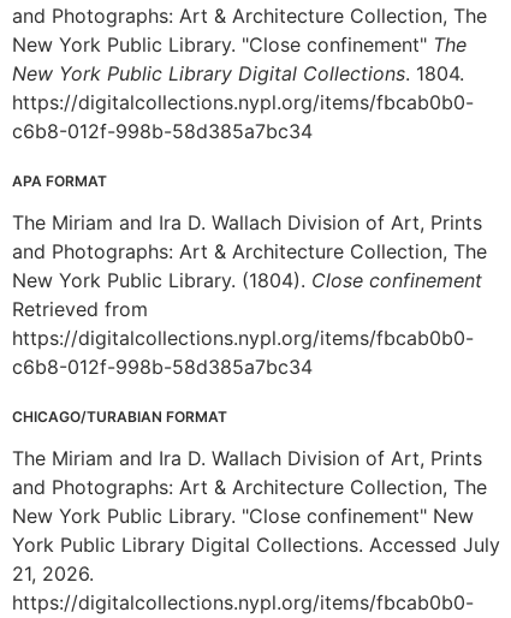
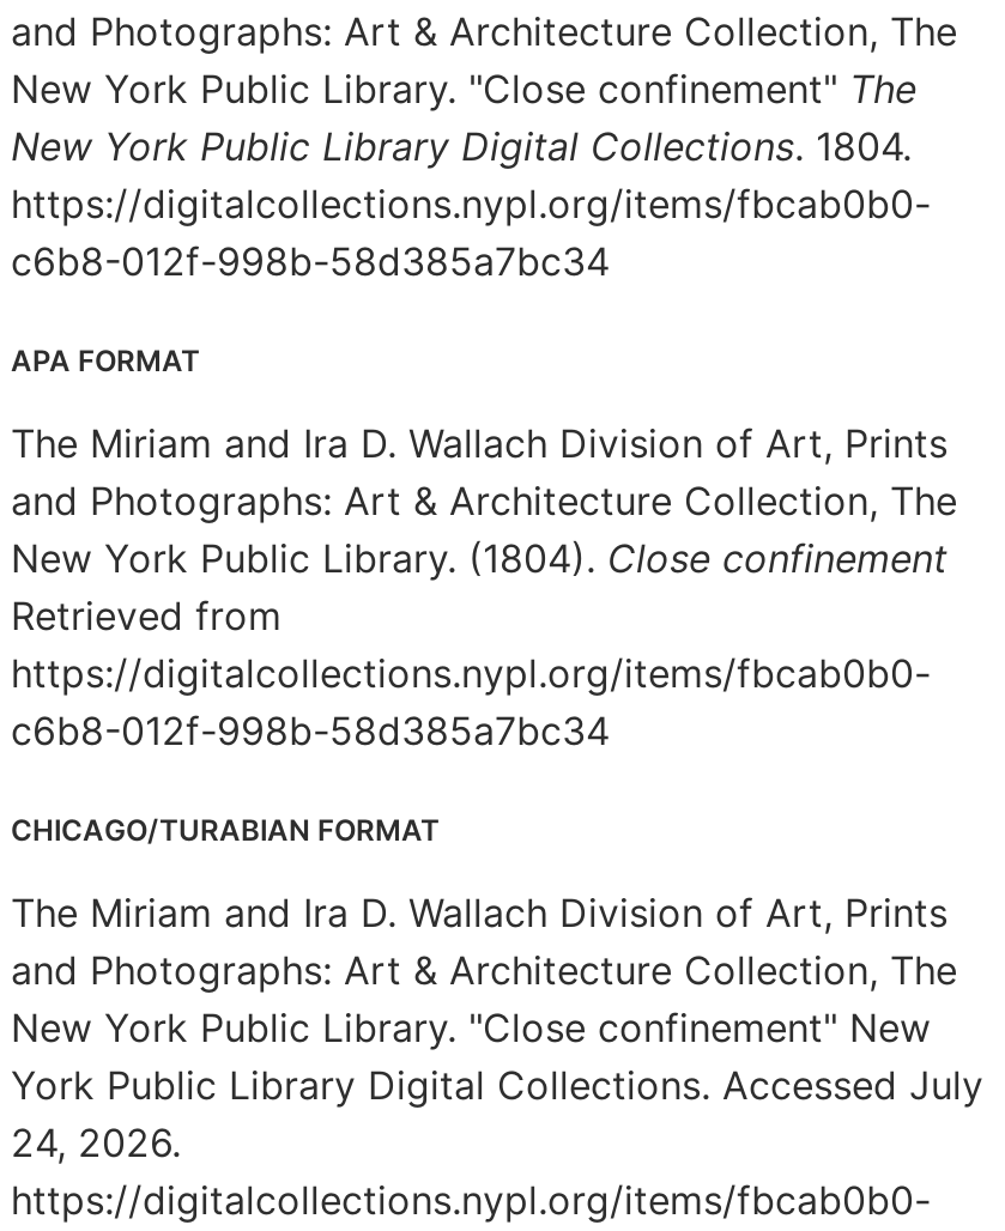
- 21, 2026.
+ 24, 2026.
